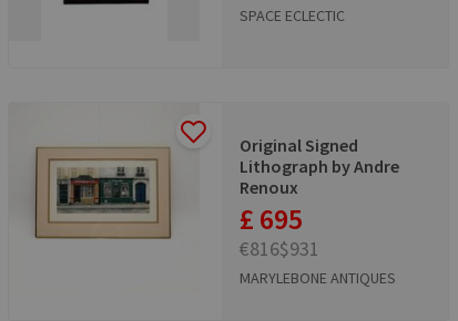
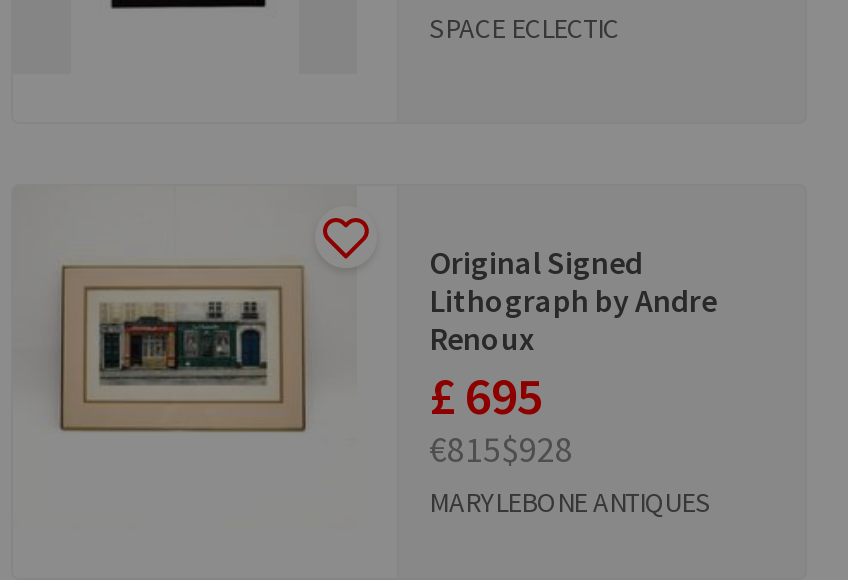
- €816$931
+ €815$928
